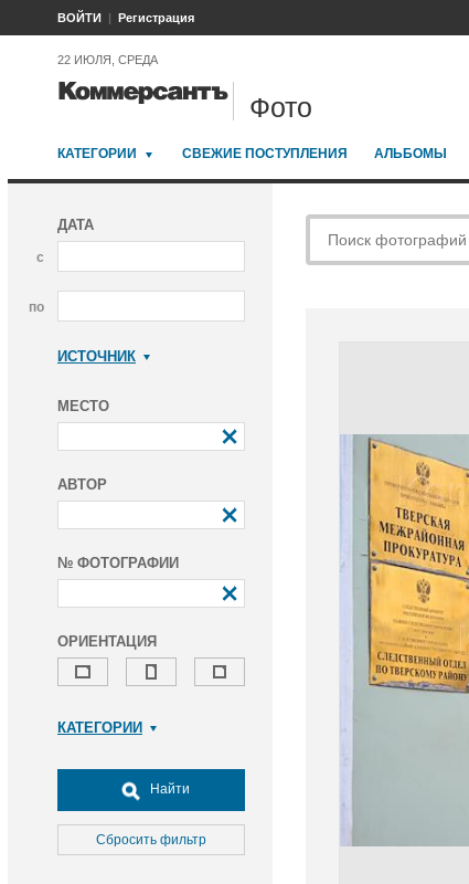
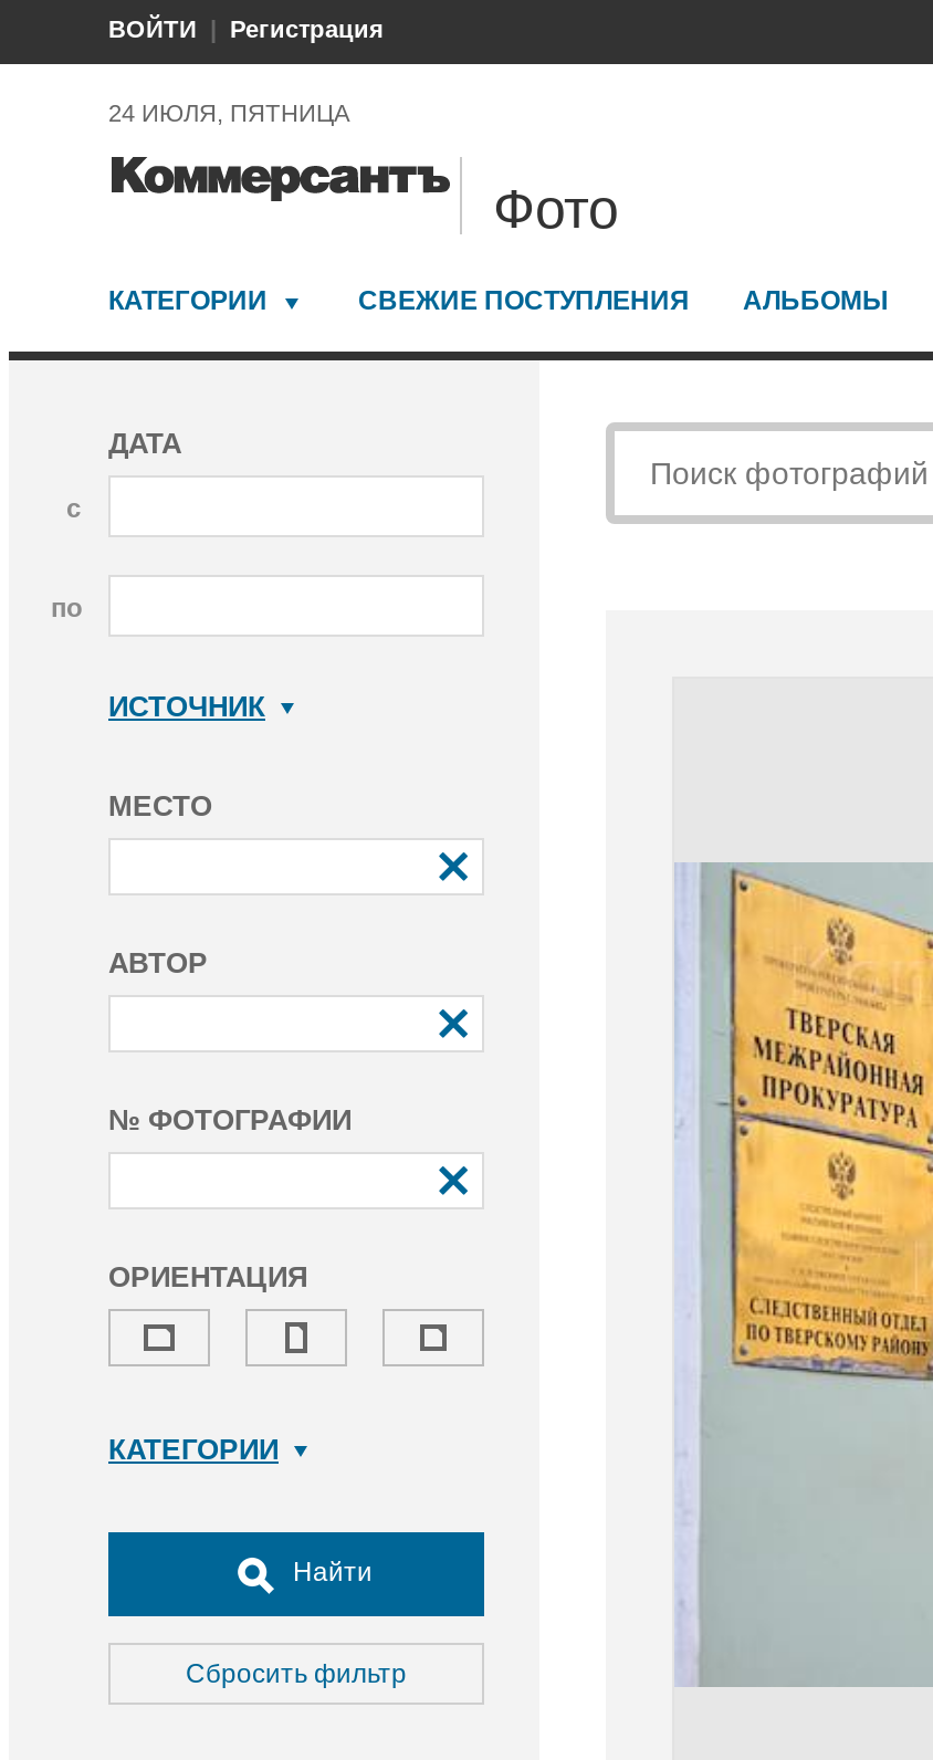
- 22 ИЮЛЯ, СРЕДА
+ 24 ИЮЛЯ, ПЯТНИЦА
